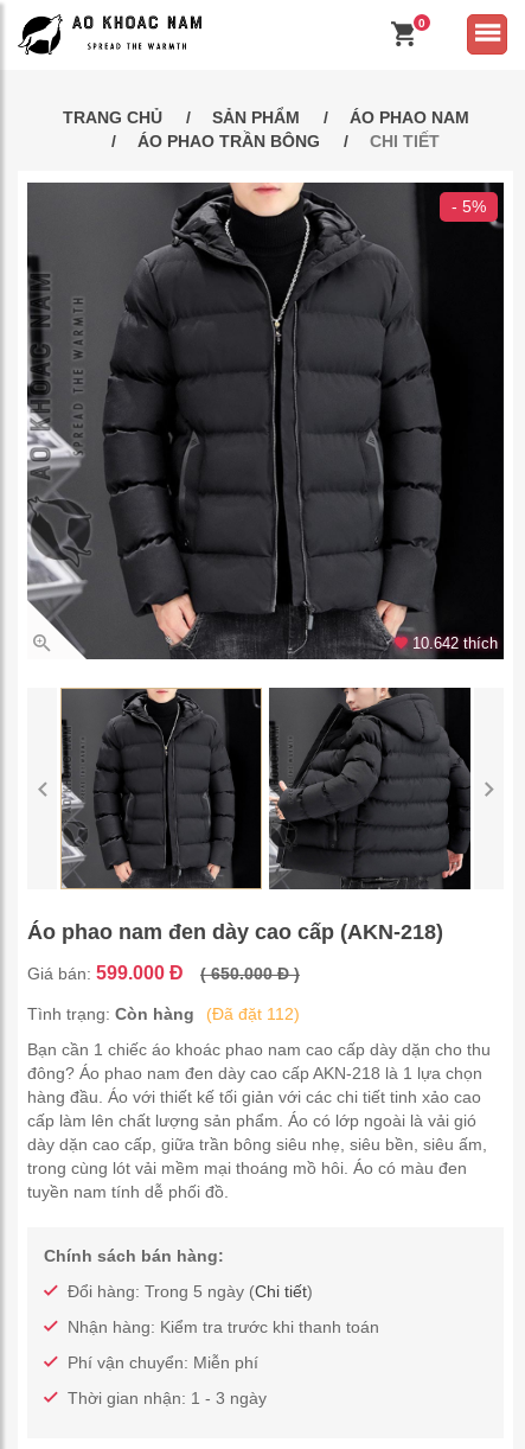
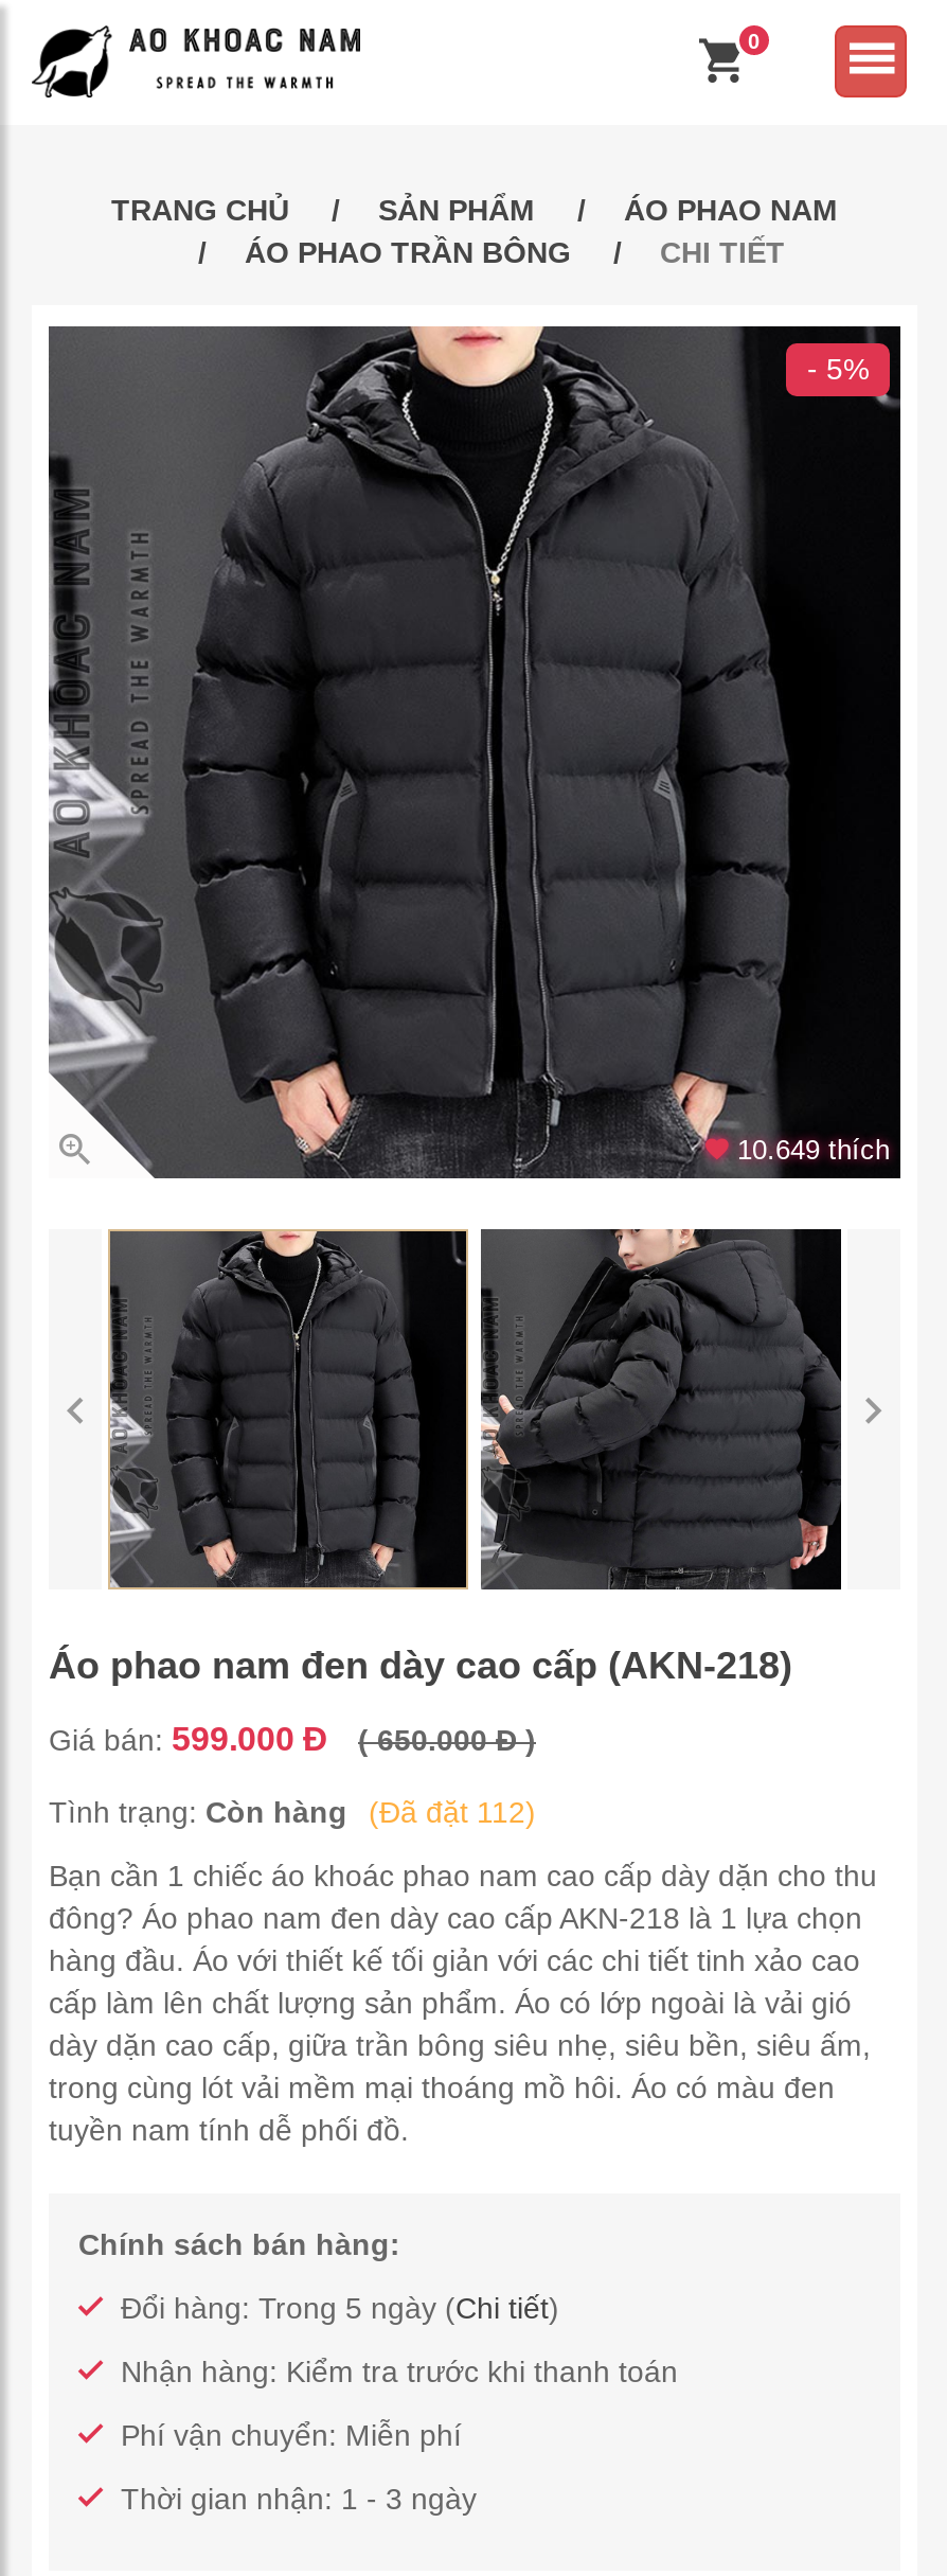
- 10.642 thích
+ 10.649 thích
